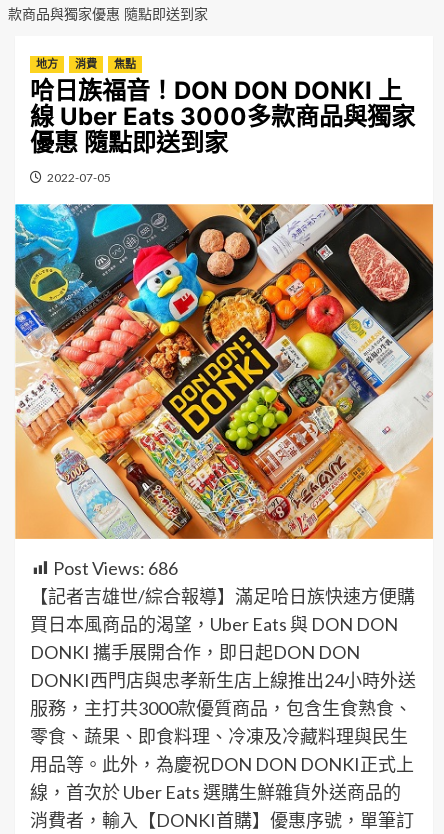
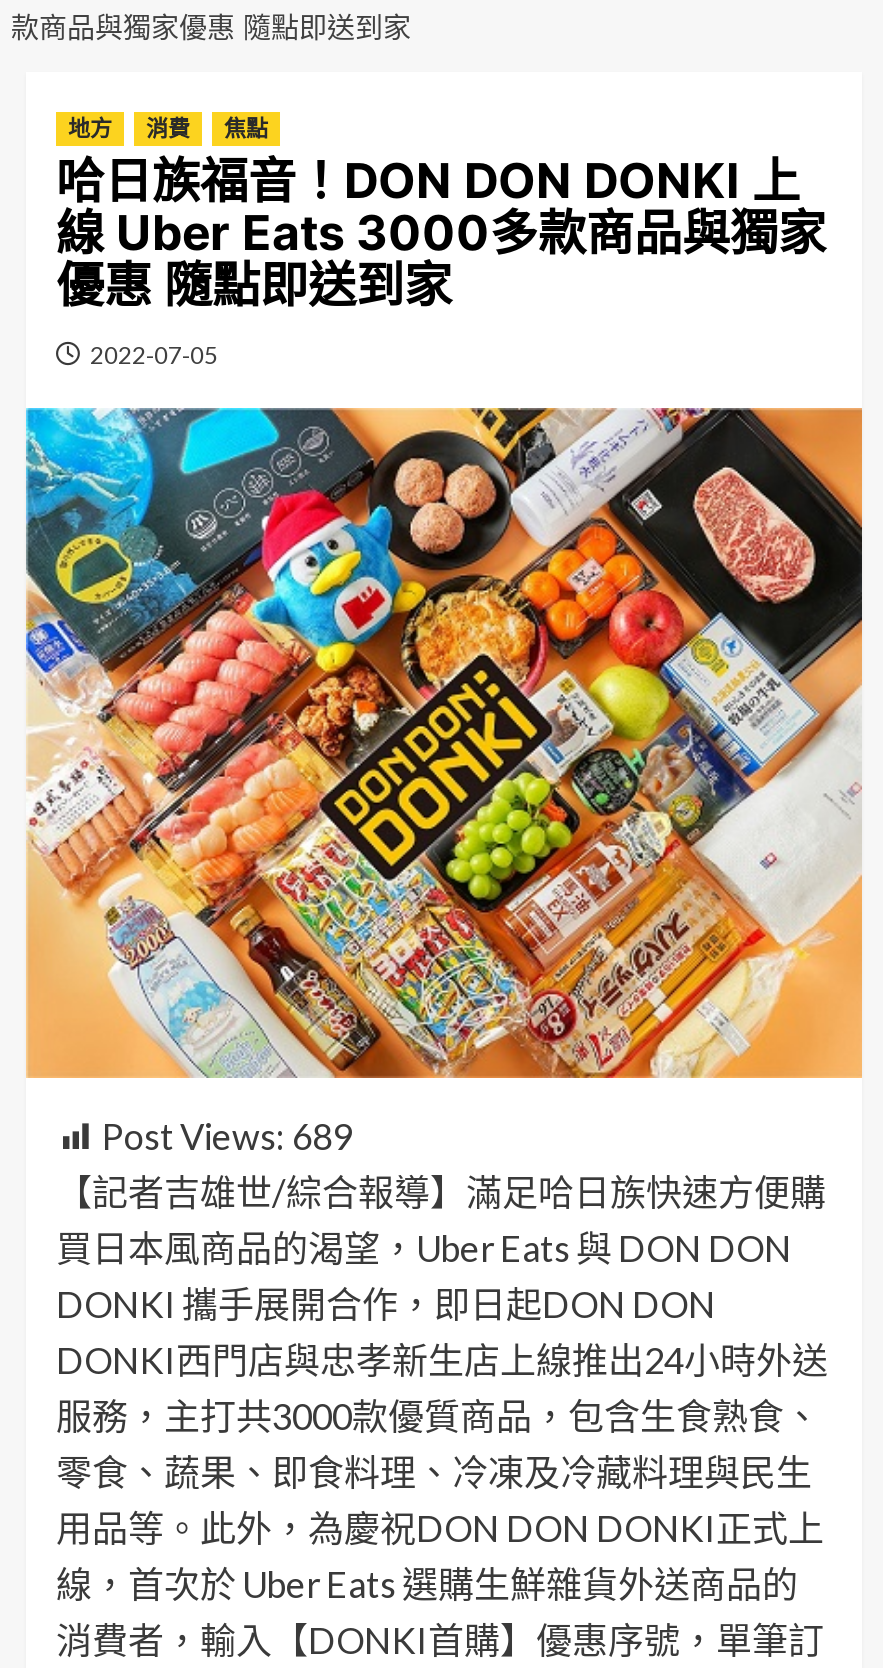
- Post Views: 686
+ Post Views: 689
